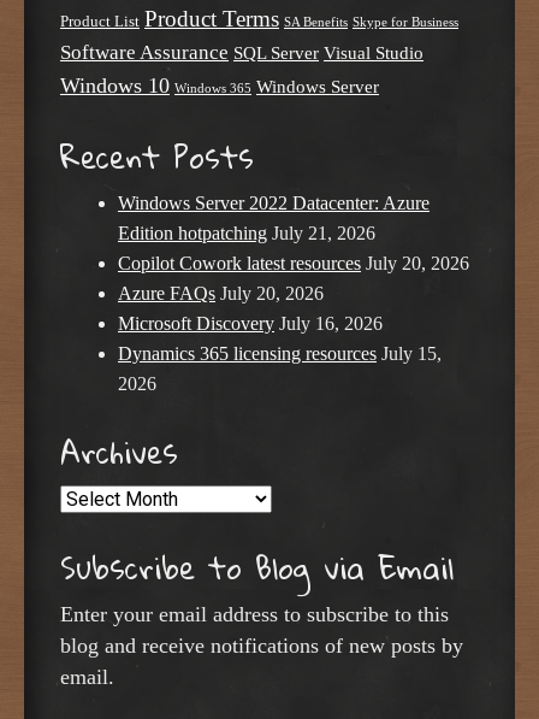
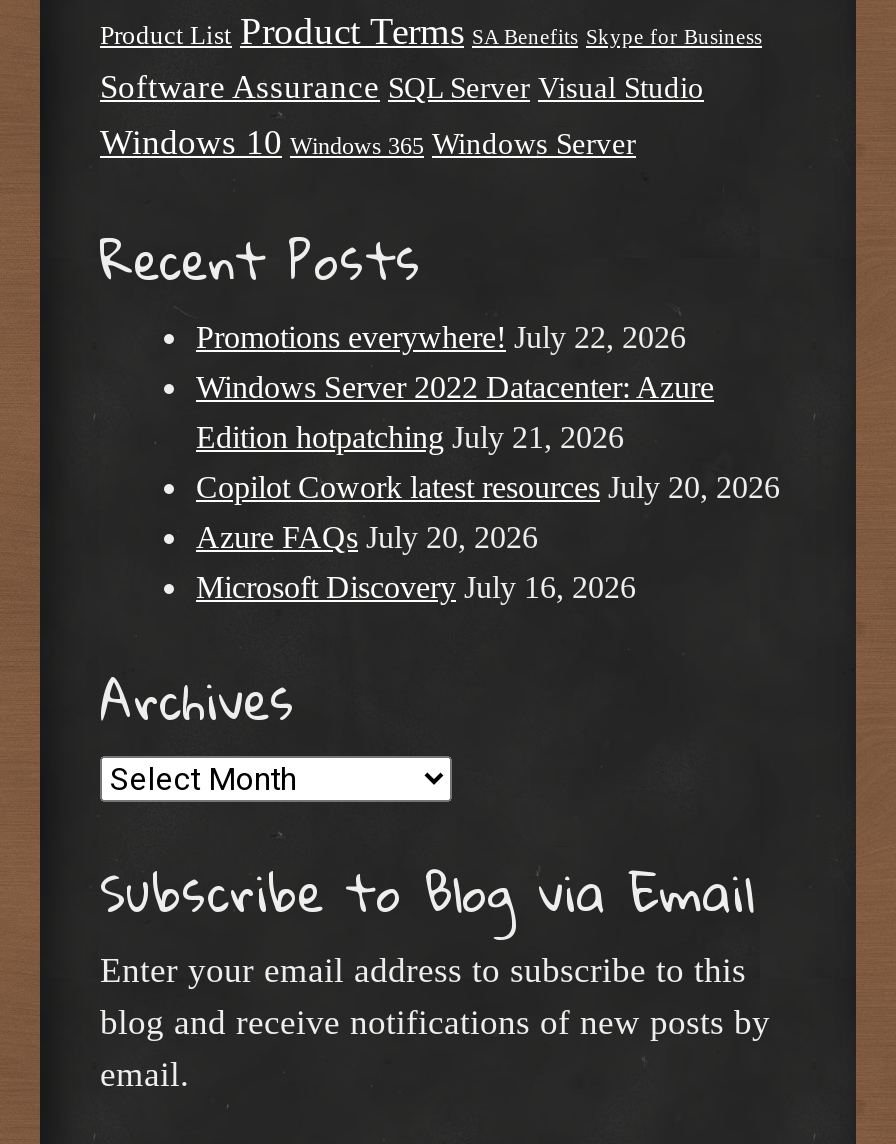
+ Promotions everywhere! July 22, 2026

moved down: Windows Server 2022 Datacenter: Azure | Edition hotpatching July 21, 2026 | Copilot Cowork latest resources July 20, 2026 | Azure FAQs July 20, 2026 | Microsoft Discovery July 16, 2026

- Dynamics 365 licensing resources July 15,
- 2026
